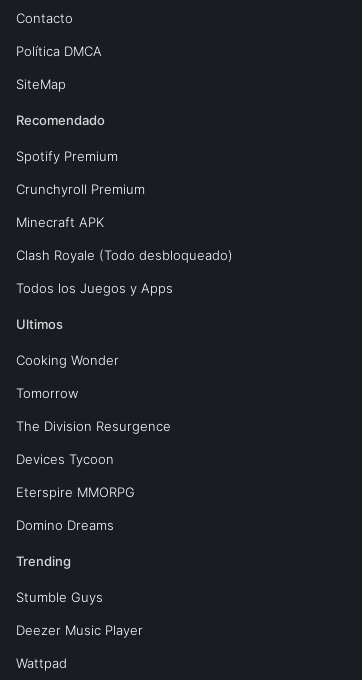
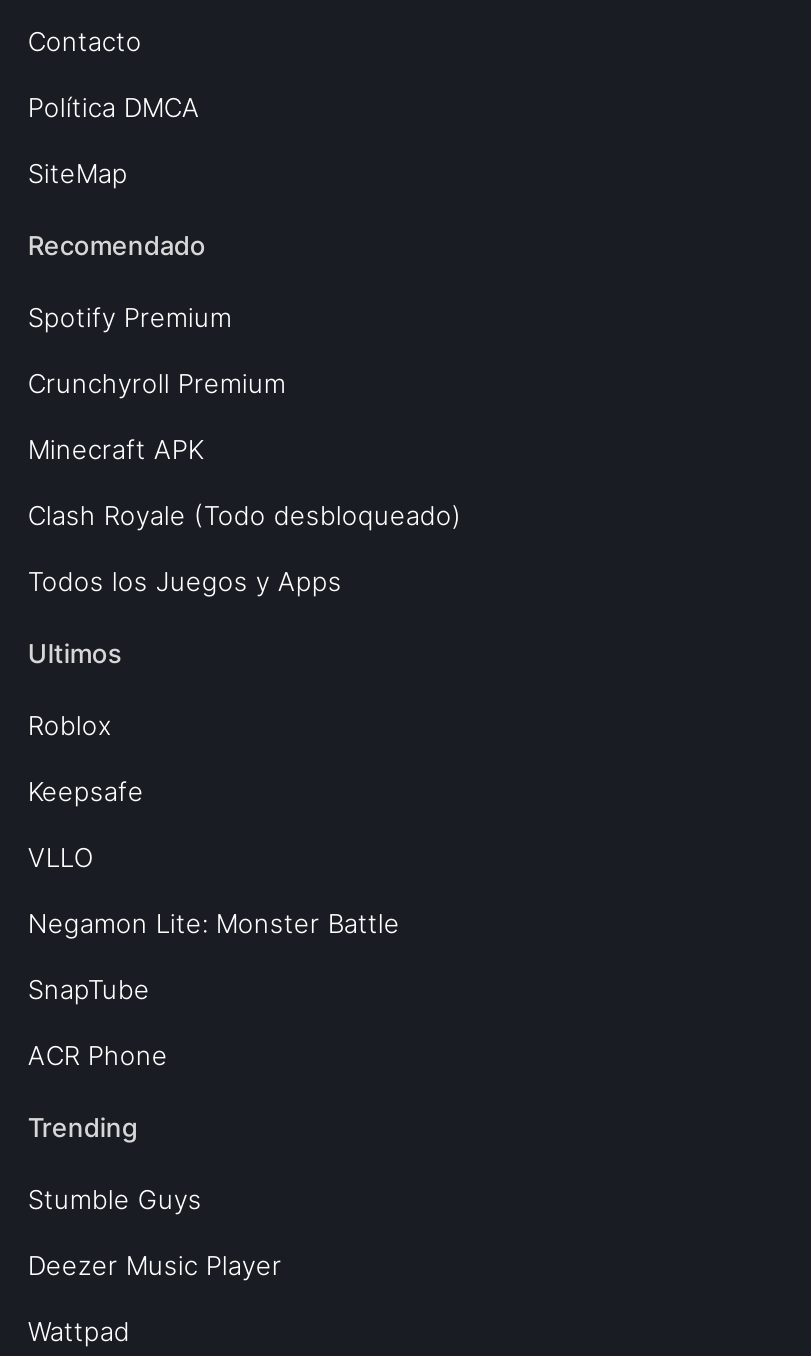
- Cooking Wonder
+ Roblox

- Tomorrow
+ Keepsafe

- The Division Resurgence
+ VLLO

- Devices Tycoon
+ Negamon Lite: Monster Battle

- Eterspire MMORPG
+ SnapTube

- Domino Dreams
+ ACR Phone
